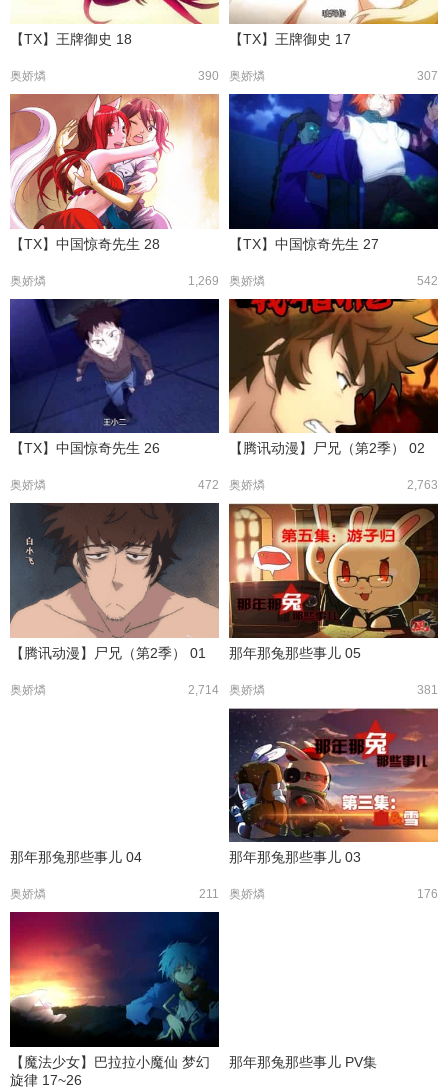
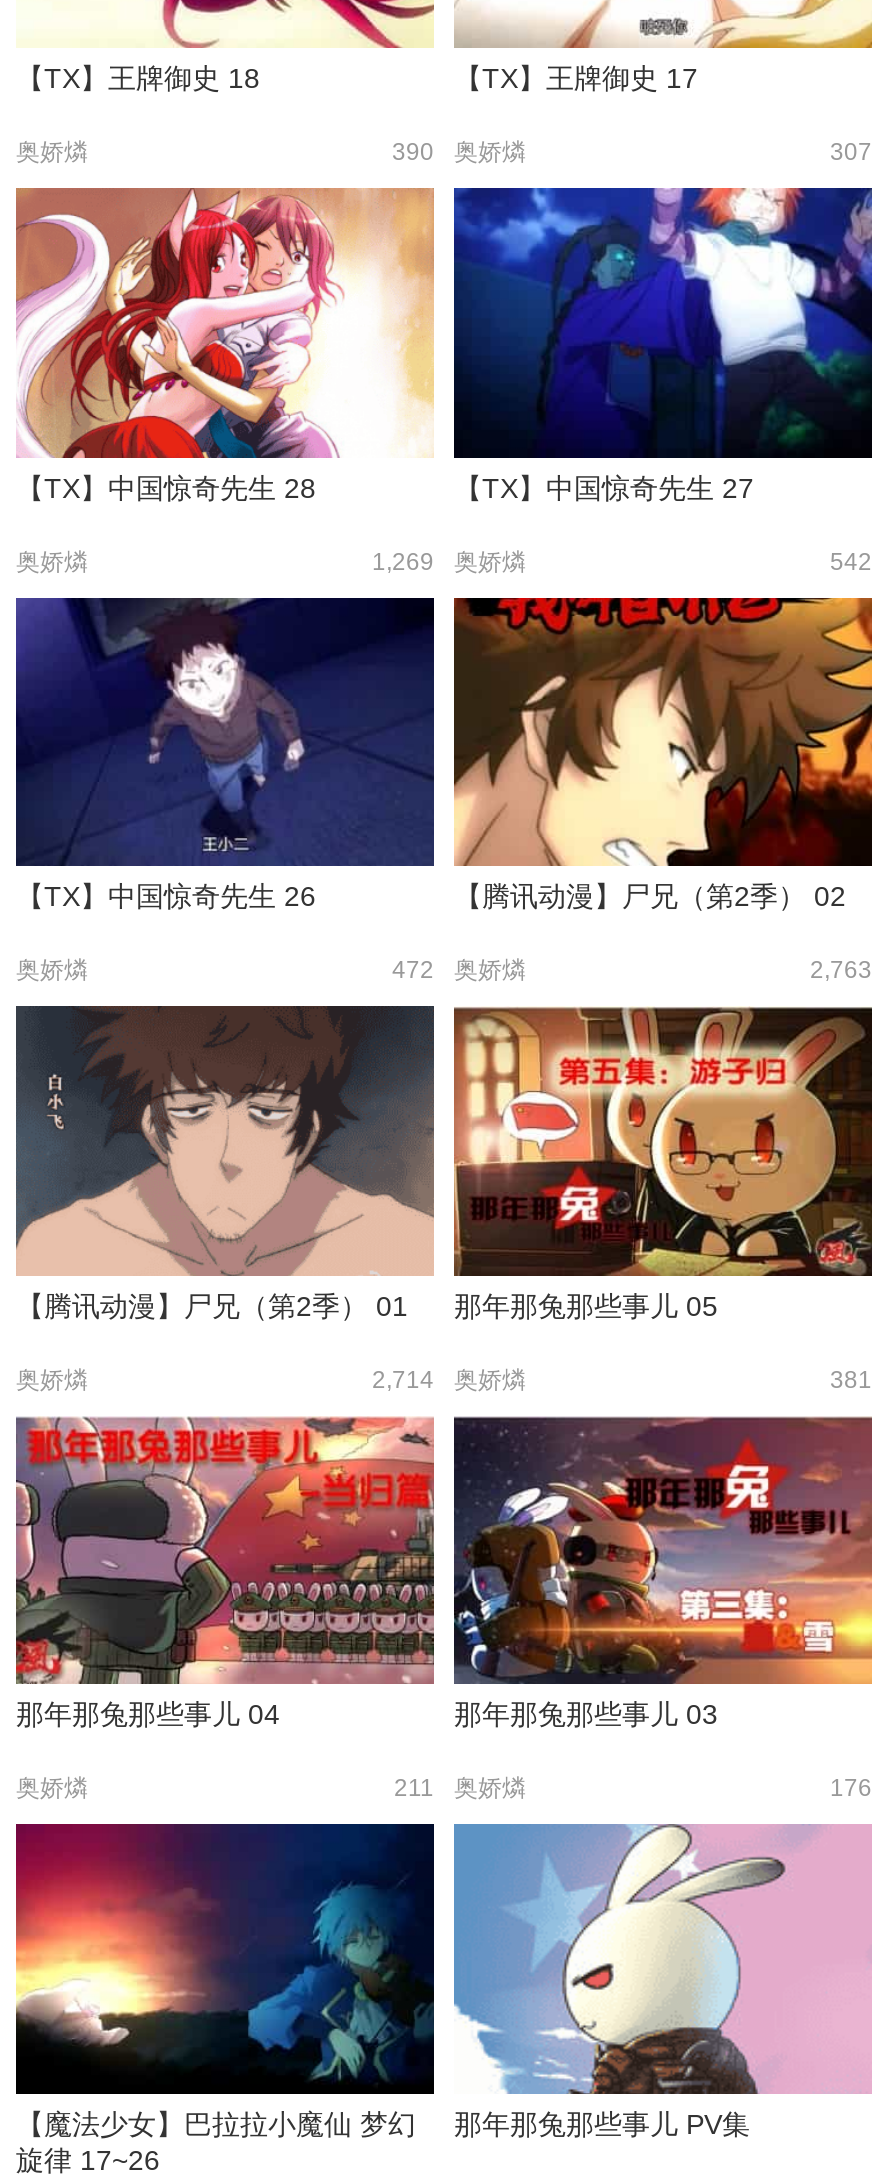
+ [image]

+ [image]
